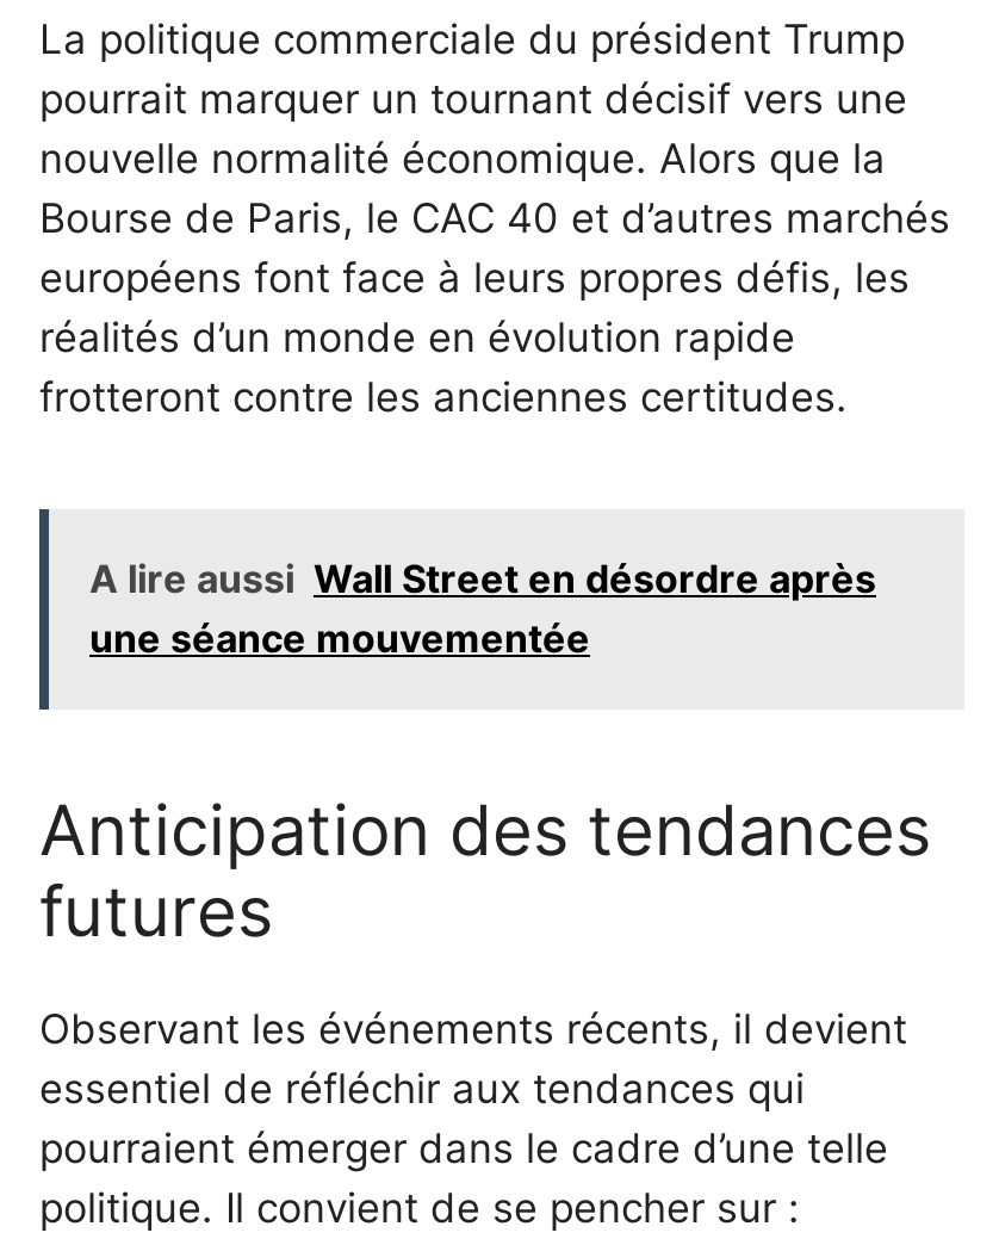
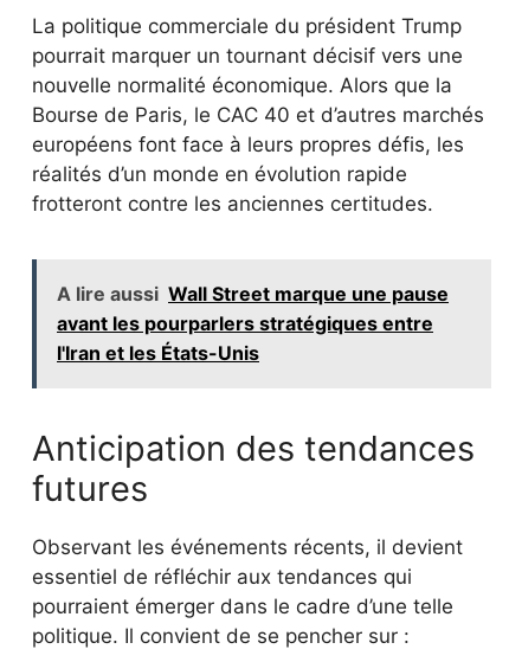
- A lire aussi Wall Street en désordre après
- une séance mouvementée
+ A lire aussi Wall Street marque une pause
+ avant les pourparlers stratégiques entre
+ l'Iran et les États-Unis
